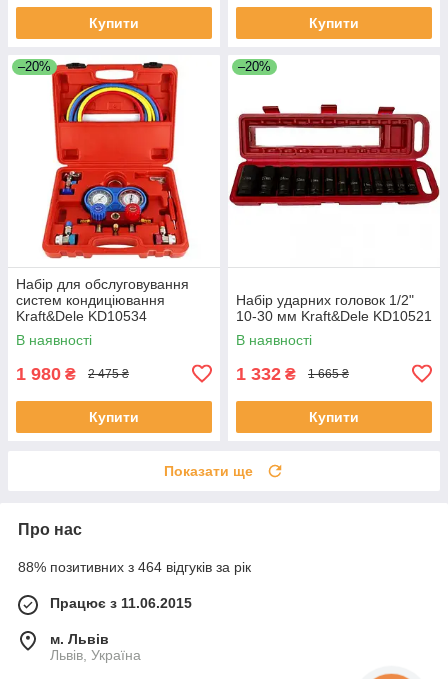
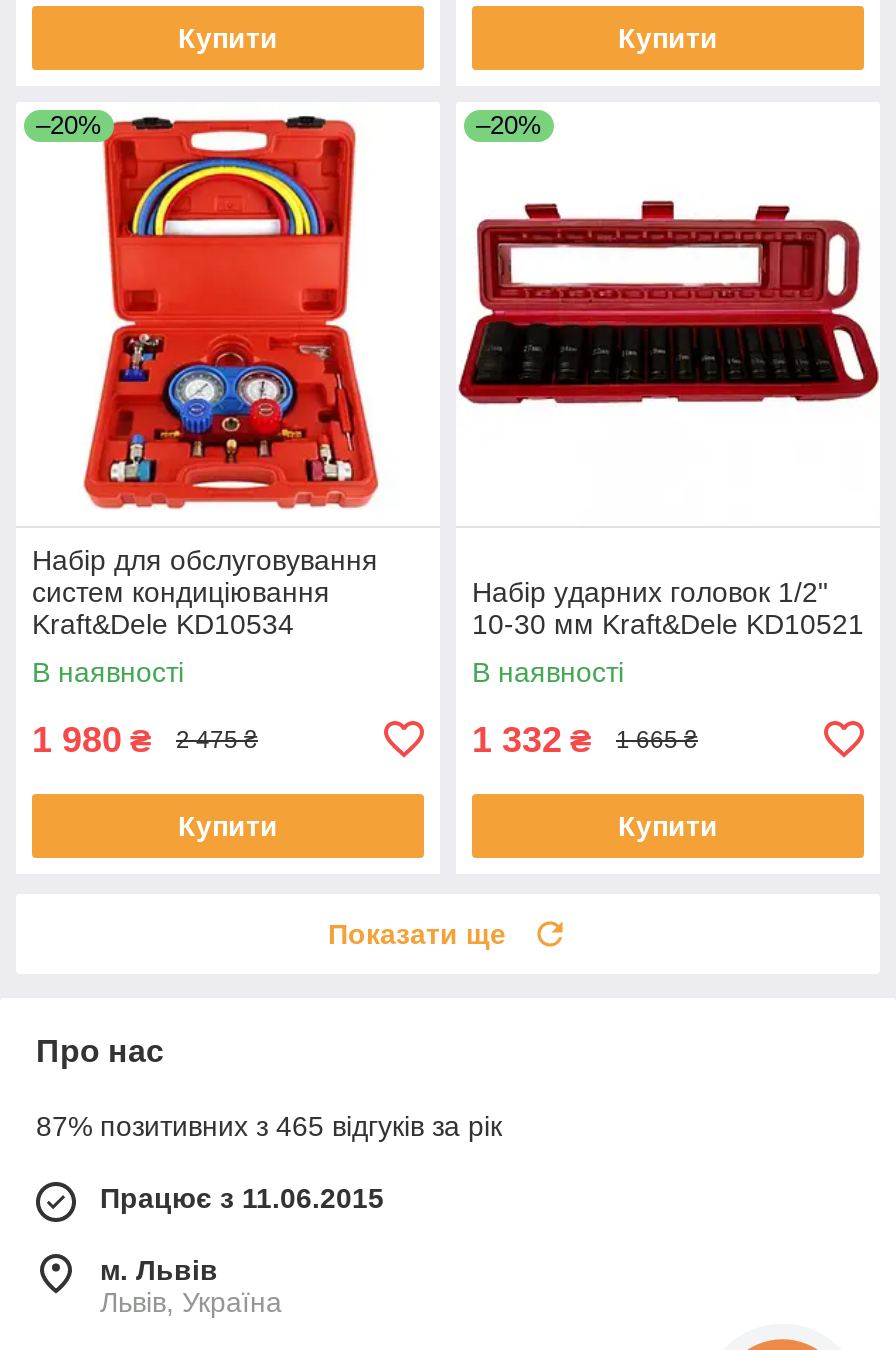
- 88% позитивних з 464 відгуків за рік
+ 87% позитивних з 465 відгуків за рік
